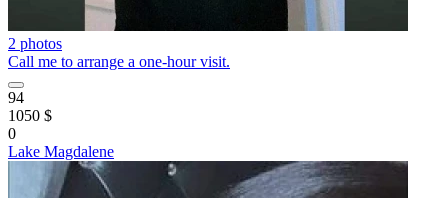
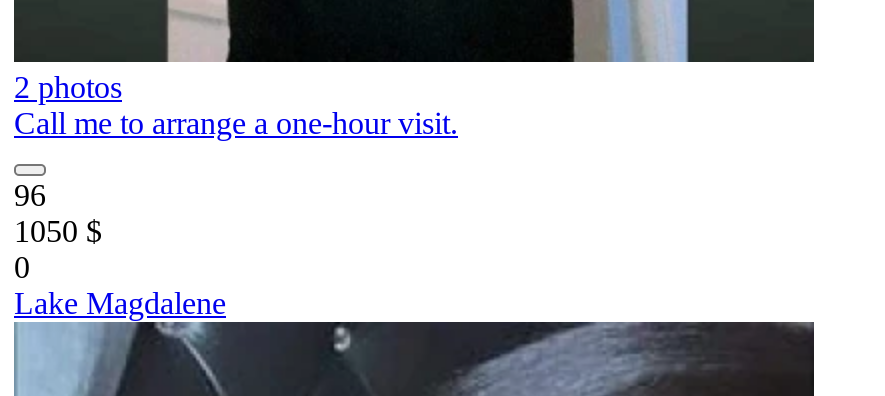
- 94
+ 96
